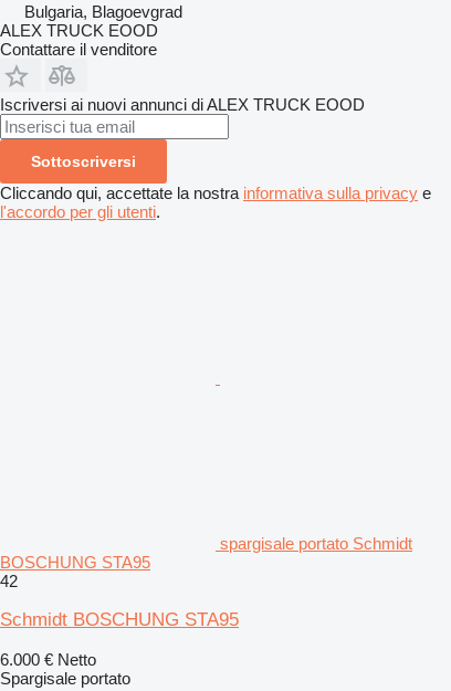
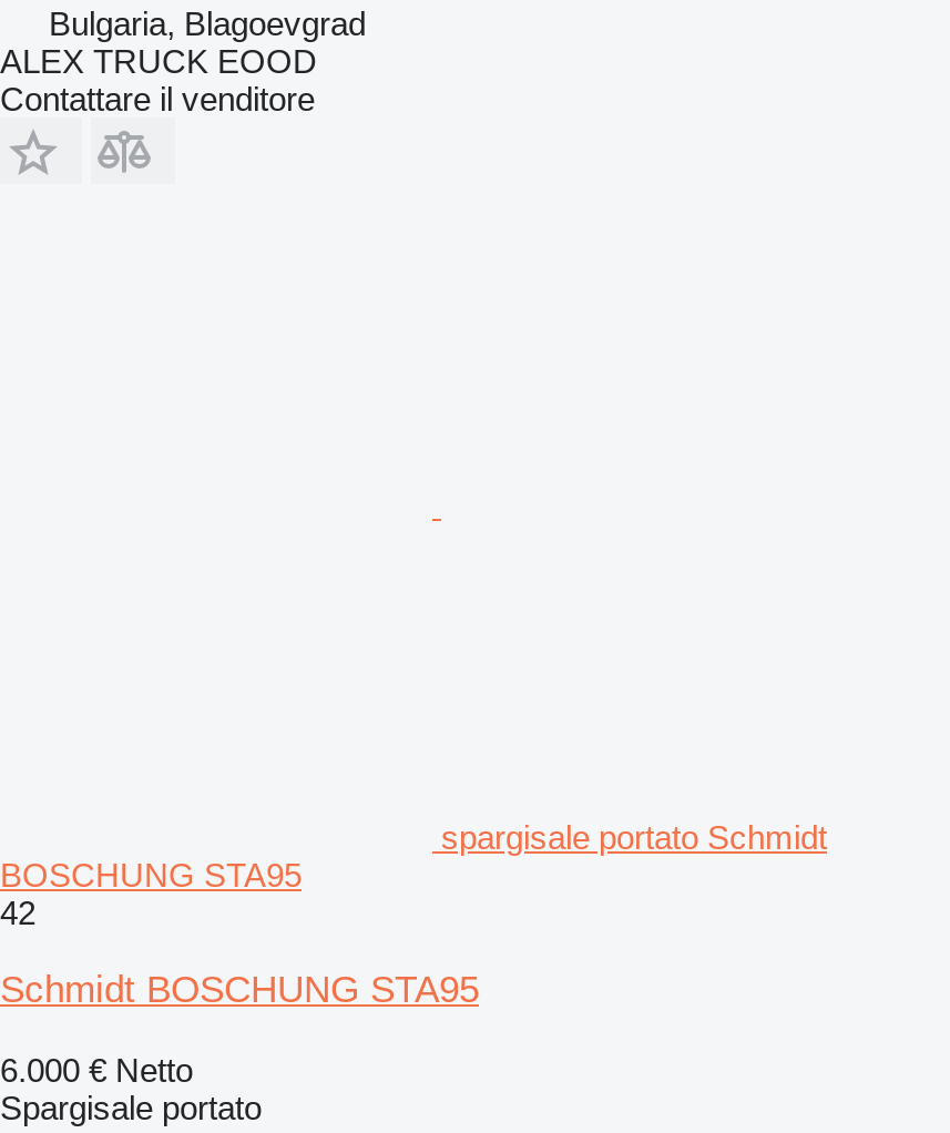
- Iscriversi ai nuovi annunci di ALEX TRUCK EOOD
- Sottoscriversi
- Cliccando qui, accettate la nostra informativa sulla privacy e
- l'accordo per gli utenti.
